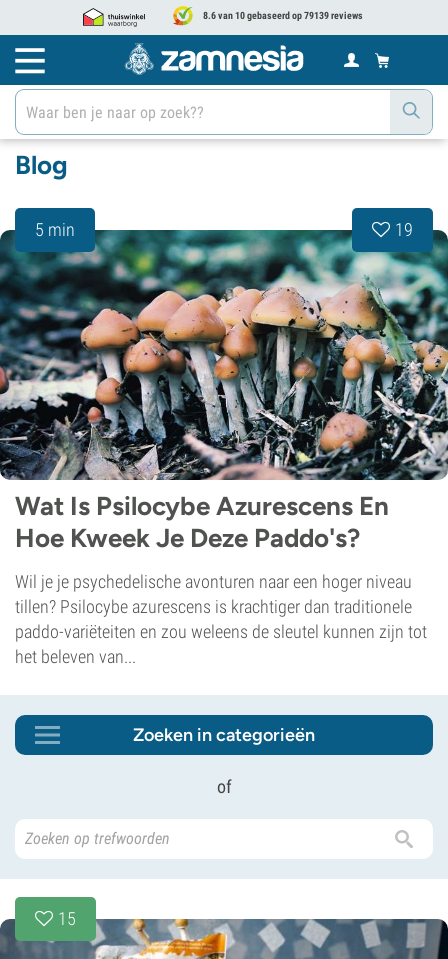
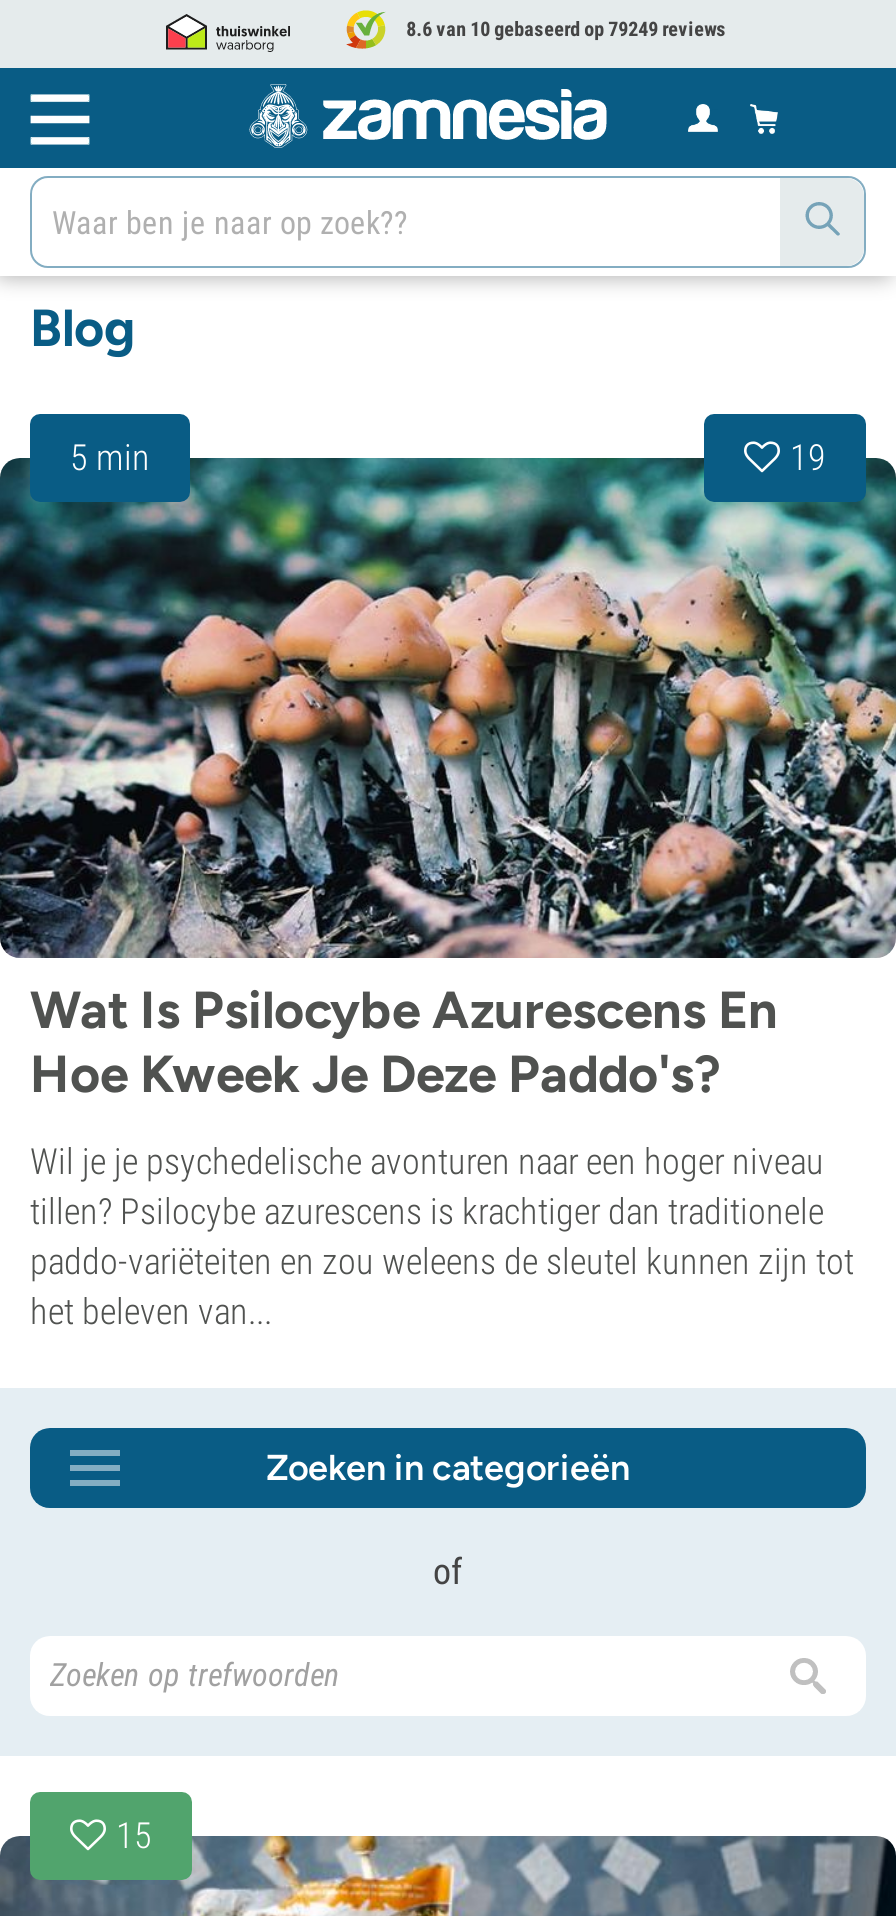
- 8.6 van 10 gebaseerd op 79139 reviews
+ 8.6 van 10 gebaseerd op 79249 reviews
